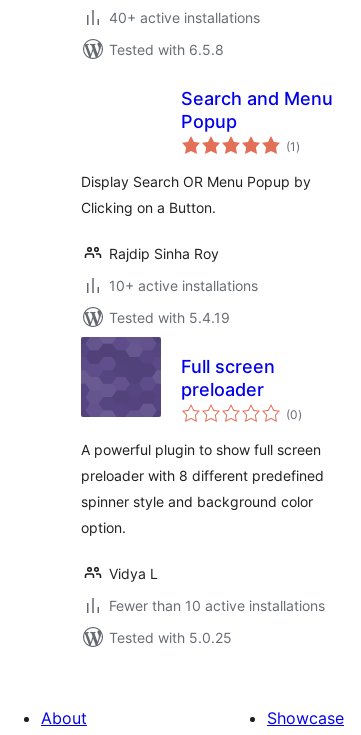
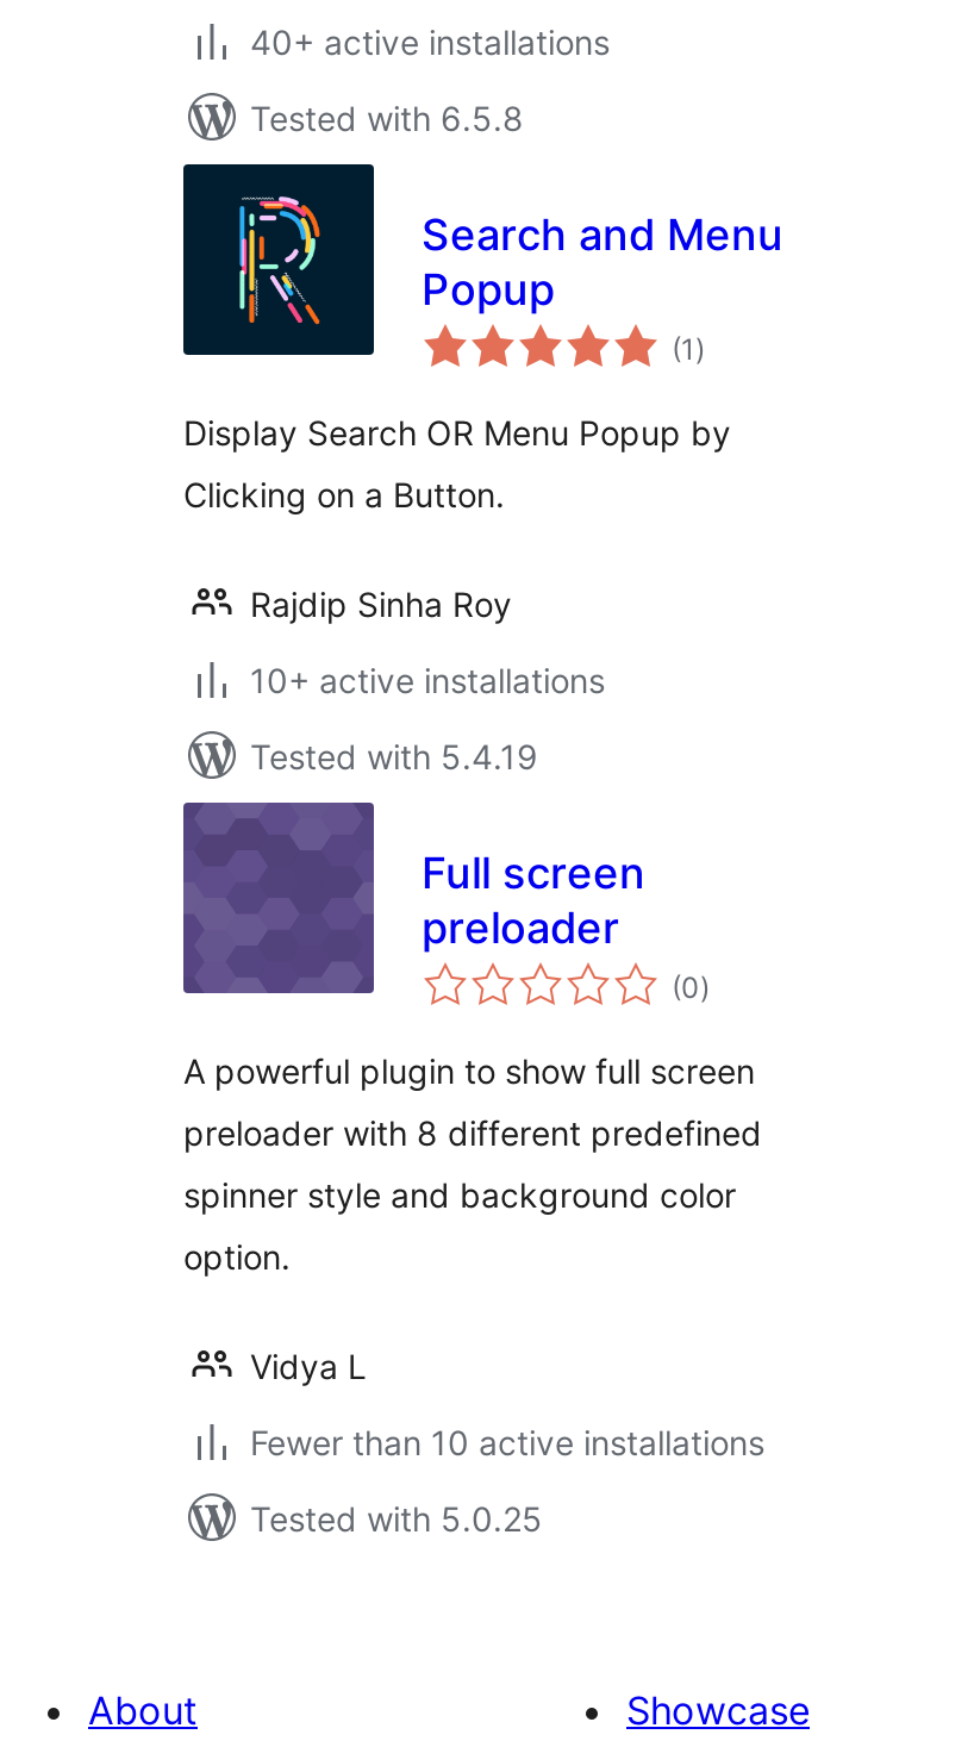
+ [image]
